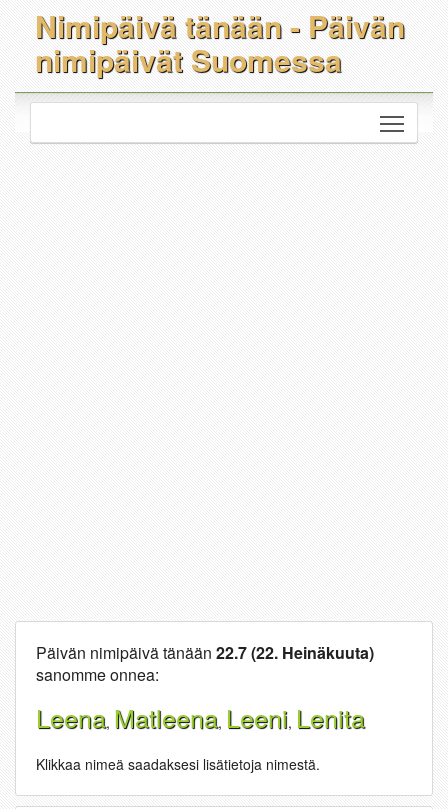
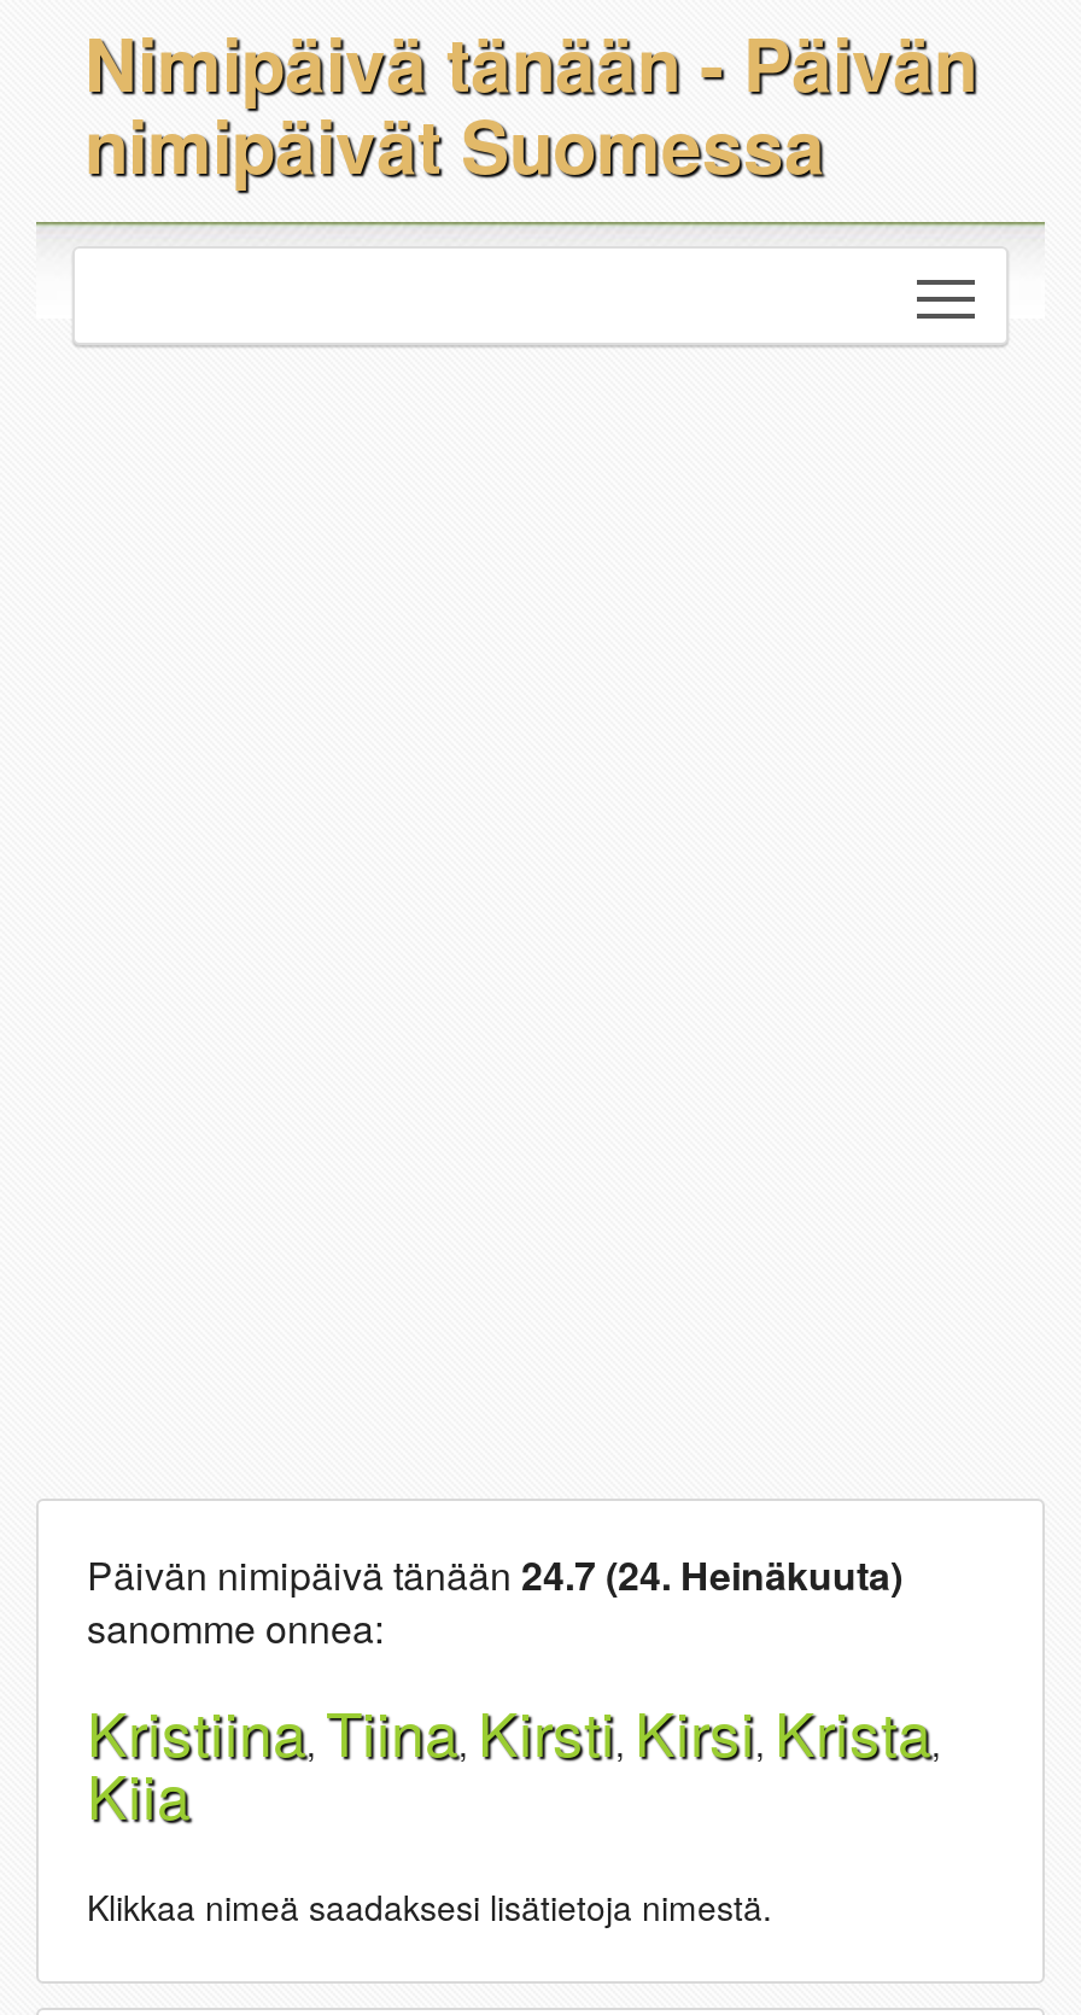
- Päivän nimipäivä tänään 22.7 (22. Heinäkuuta)
+ Päivän nimipäivä tänään 24.7 (24. Heinäkuuta)

- Leena, Matleena, Leeni, Lenita
+ Kristiina, Tiina, Kirsti, Kirsi, Krista,
+ Kiia
